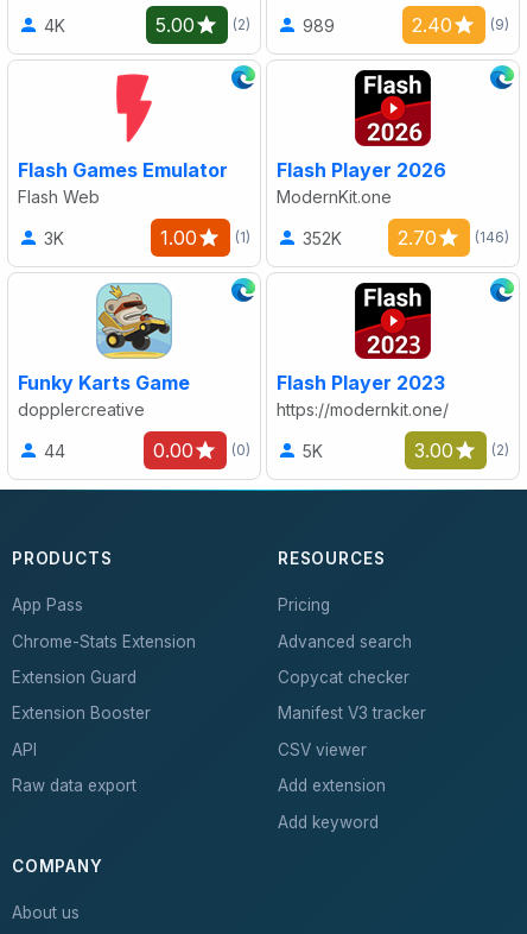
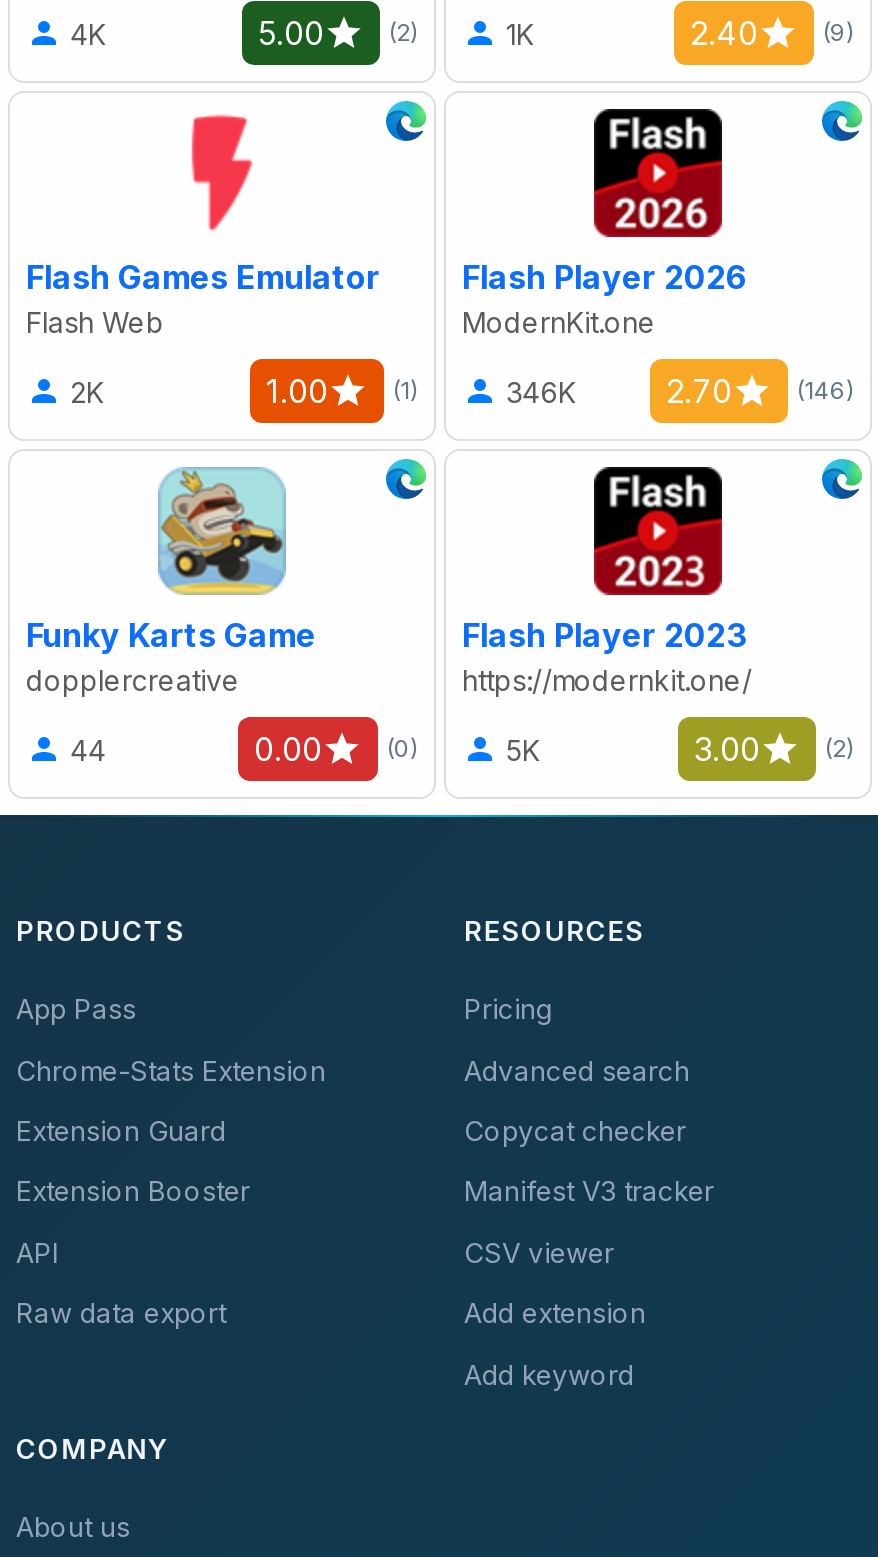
- 989
+ 1K

- 3K
+ 2K

- 352K
+ 346K
